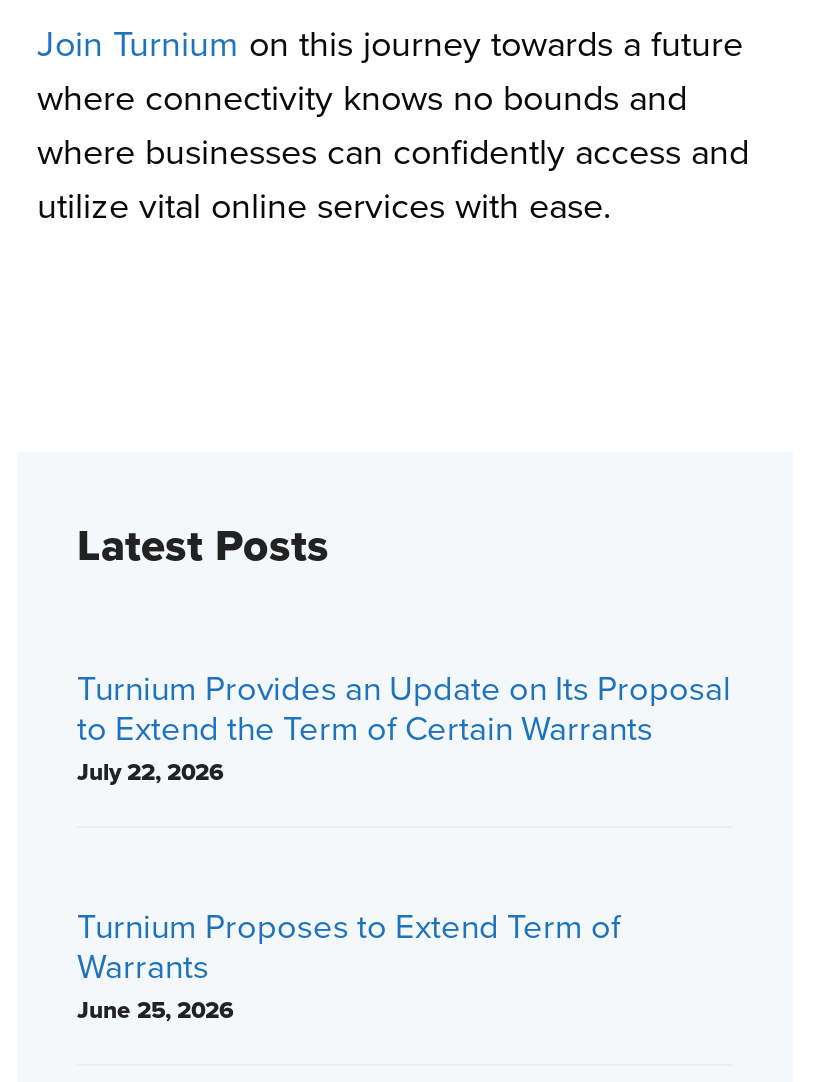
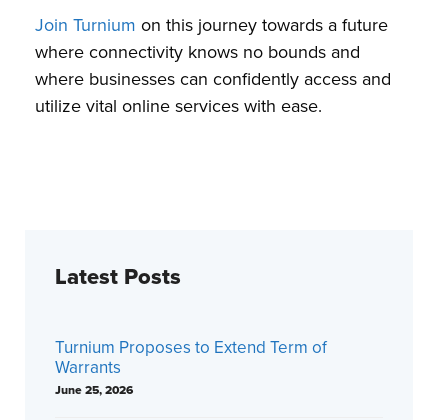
- Turnium Provides an Update on Its Proposal
- to Extend the Term of Certain Warrants
- July 22, 2026
